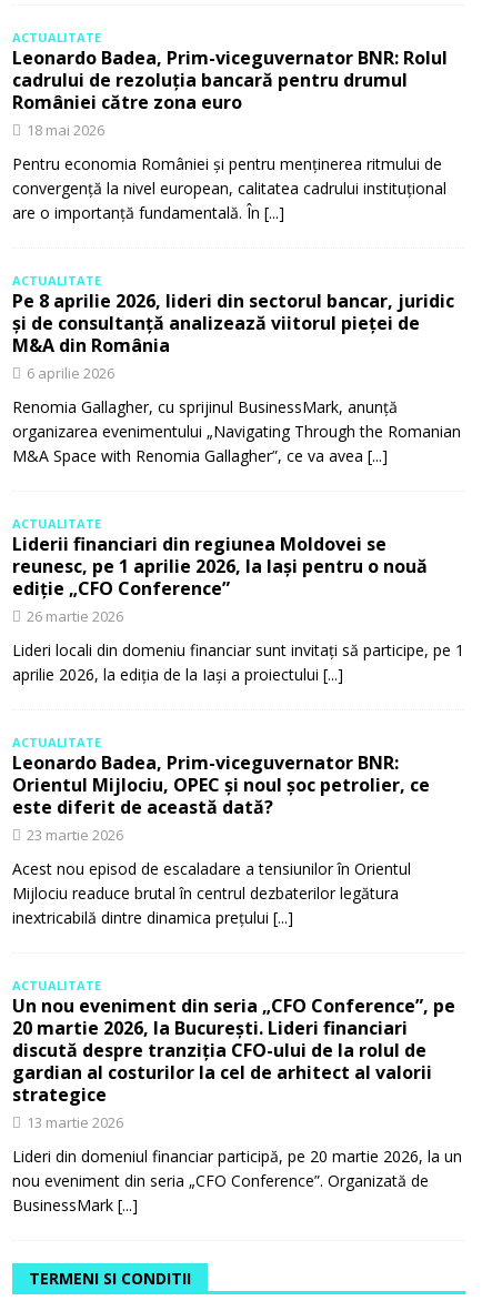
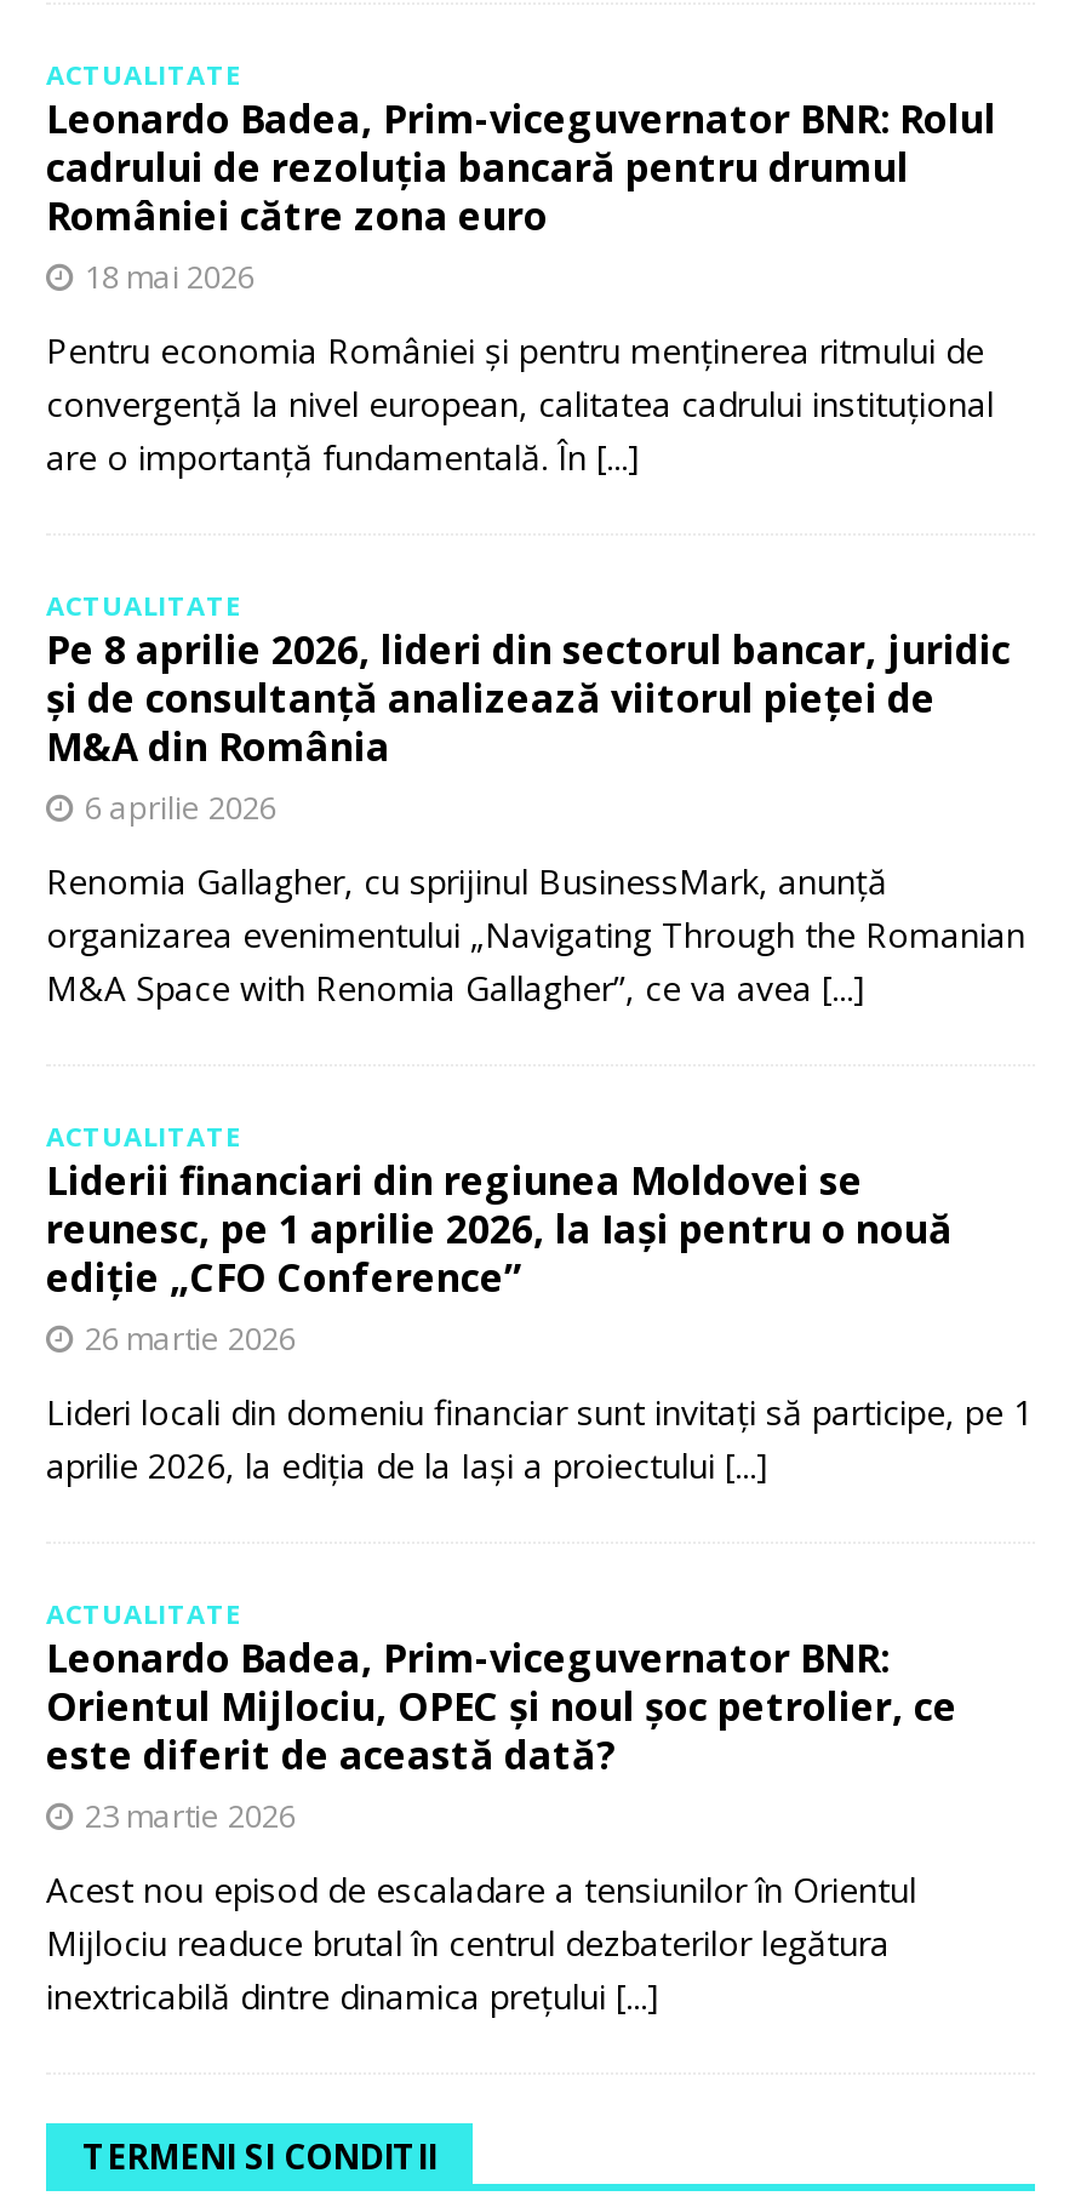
- ACTUALITATE
- Un nou eveniment din seria „CFO Conference”, pe
- 20 martie 2026, la București. Lideri financiari
- discută despre tranziția CFO-ului de la rolul de
- gardian al costurilor la cel de arhitect al valorii
- strategice
- 13 martie 2026
- Lideri din domeniul financiar participă, pe 20 martie 2026, la un
- nou eveniment din seria „CFO Conference”. Organizată de
- BusinessMark [...]
